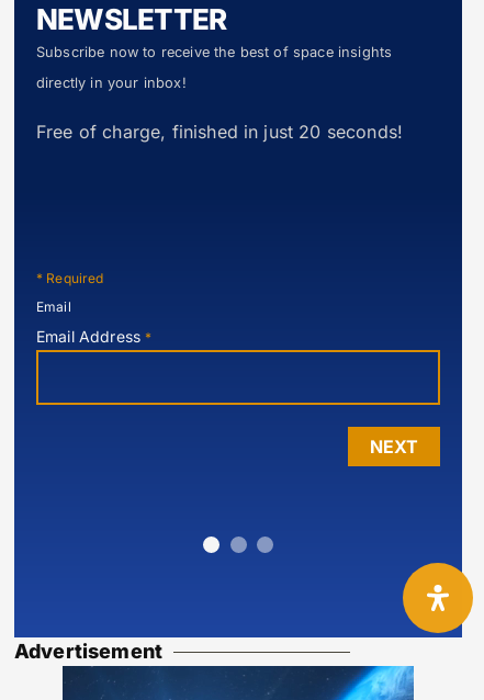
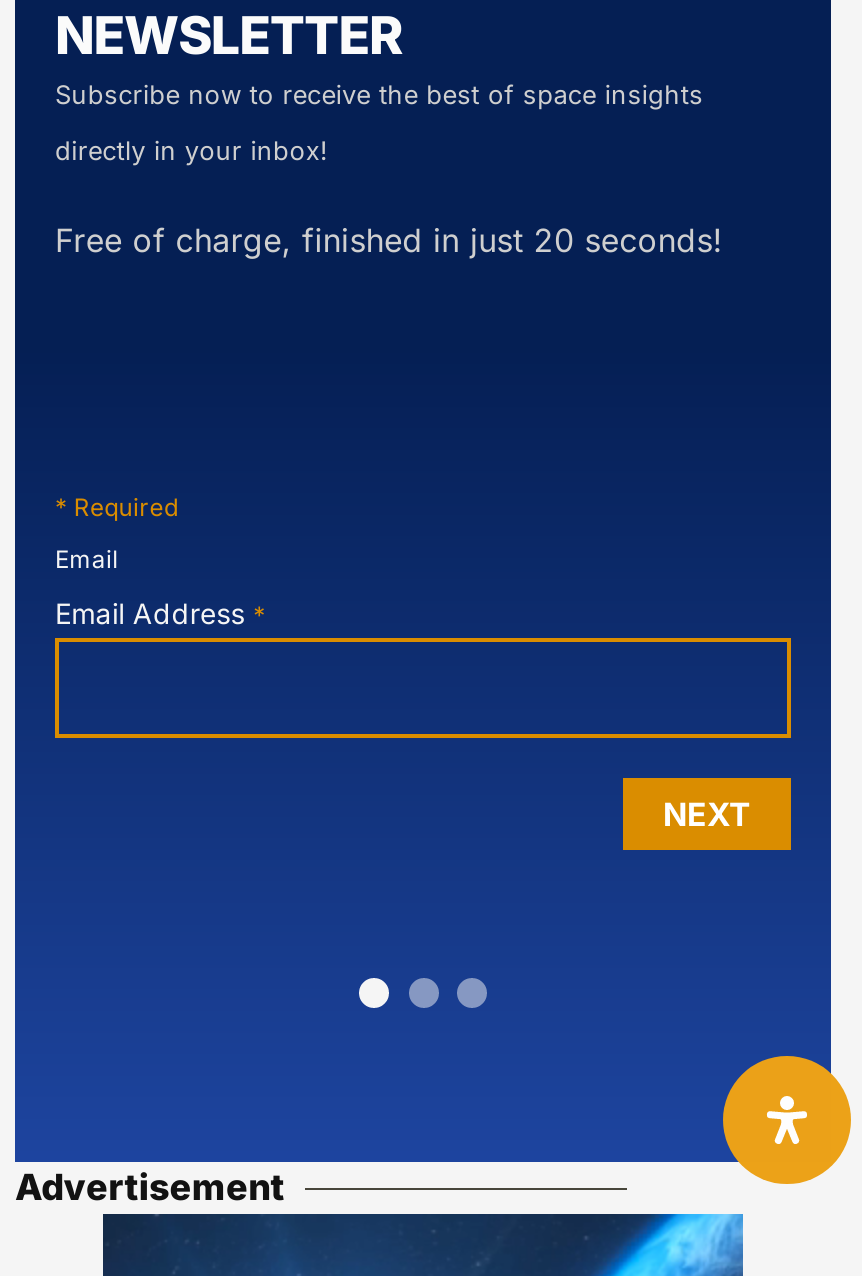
- [image]
+ [image]
